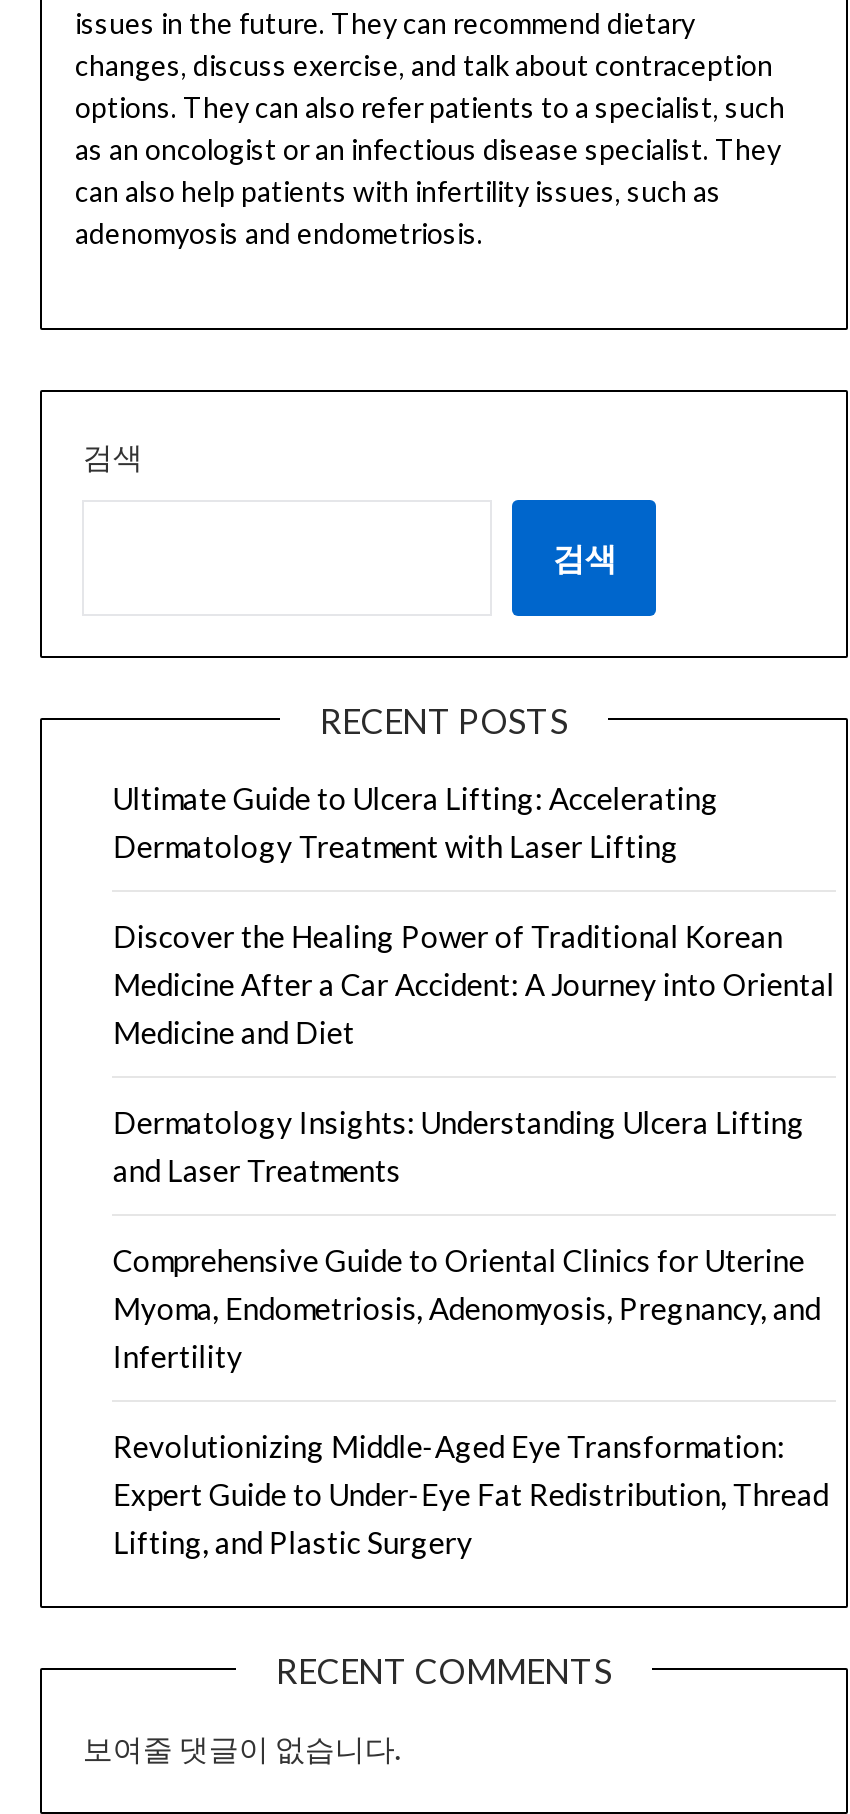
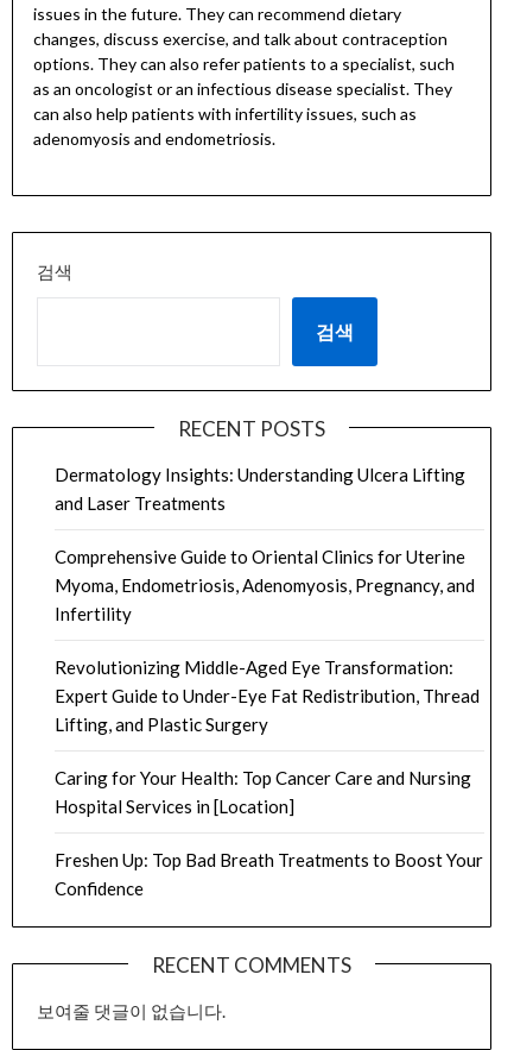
- Ultimate Guide to Ulcera Lifting: Accelerating
- Dermatology Treatment with Laser Lifting
- Discover the Healing Power of Traditional Korean
- Medicine After a Car Accident: A Journey into Oriental
- Medicine and Diet

moved up: Dermatology Insights: Understanding Ulcera Lifting | and Laser Treatments | Comprehensive Guide to Oriental Clinics for Uterine | Myoma, Endometriosis, Adenomyosis, Pregnancy, and | Infertility | Revolutionizing Middle-Aged Eye Transformation: | Expert Guide to Under-Eye Fat Redistribution, Thread | Lifting, and Plastic Surgery

+ Caring for Your Health: Top Cancer Care and Nursing
+ Hospital Services in [Location]
+ Freshen Up: Top Bad Breath Treatments to Boost Your
+ Confidence
